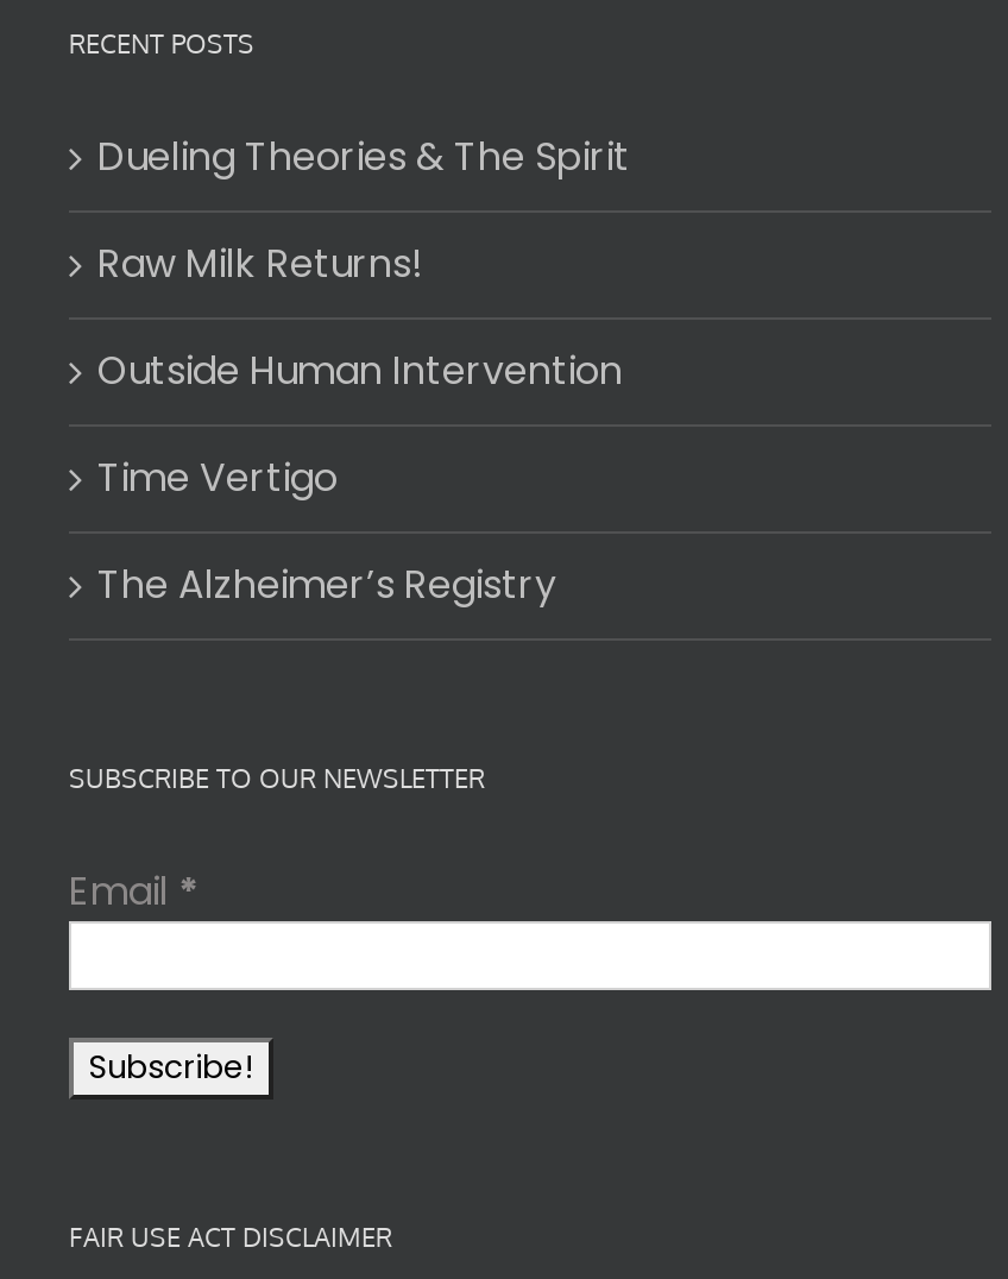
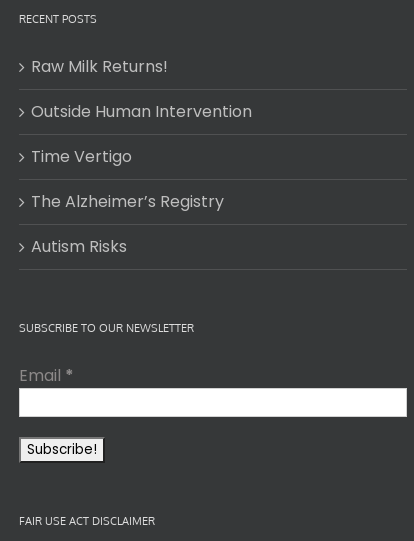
- Dueling Theories & The Spirit

moved up: Raw Milk Returns! | Outside Human Intervention | Time Vertigo | The Alzheimer’s Registry

+ Autism Risks
